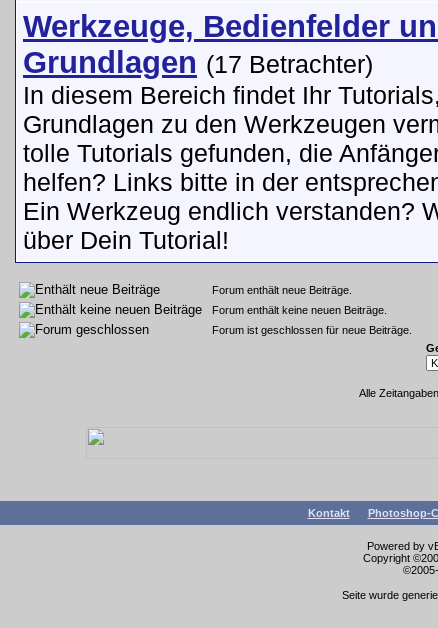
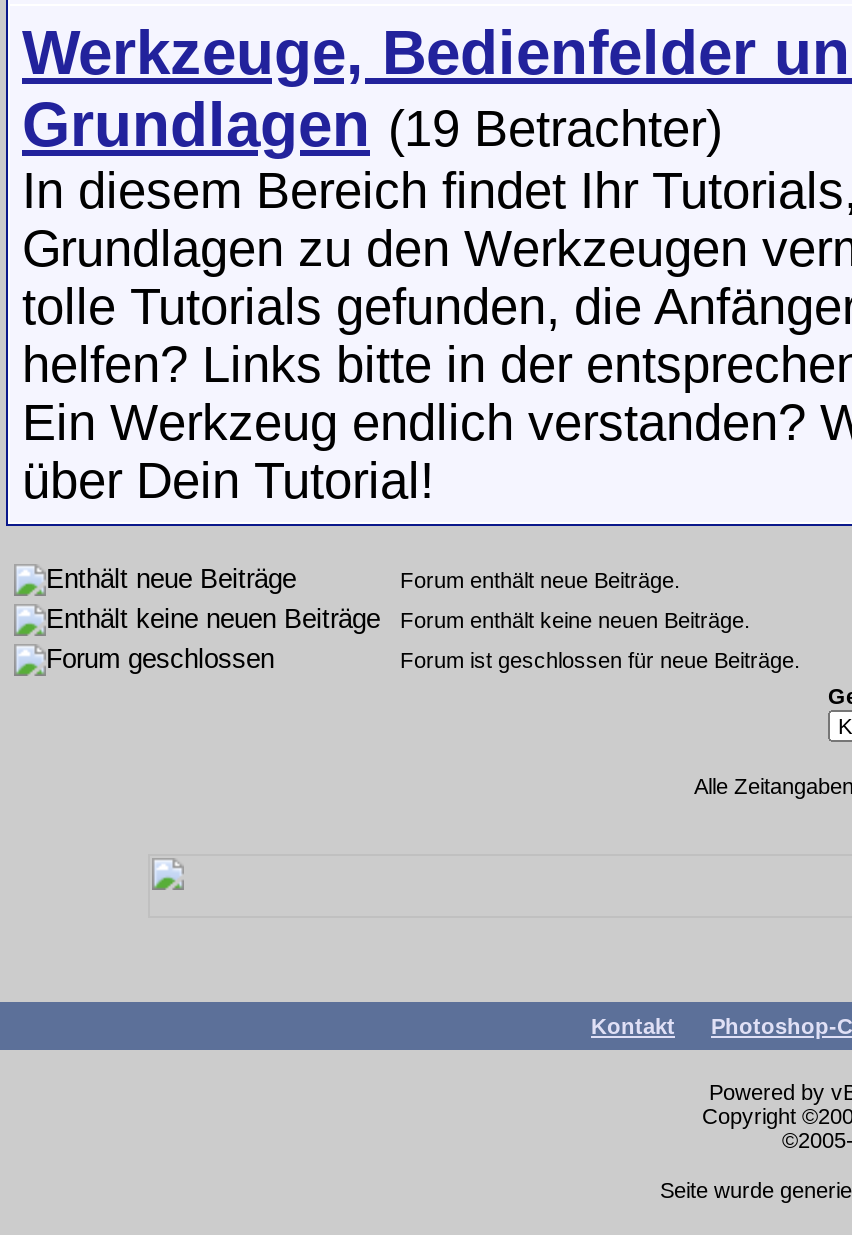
- Grundlagen (17 Betrachter)
+ Grundlagen (19 Betrachter)
